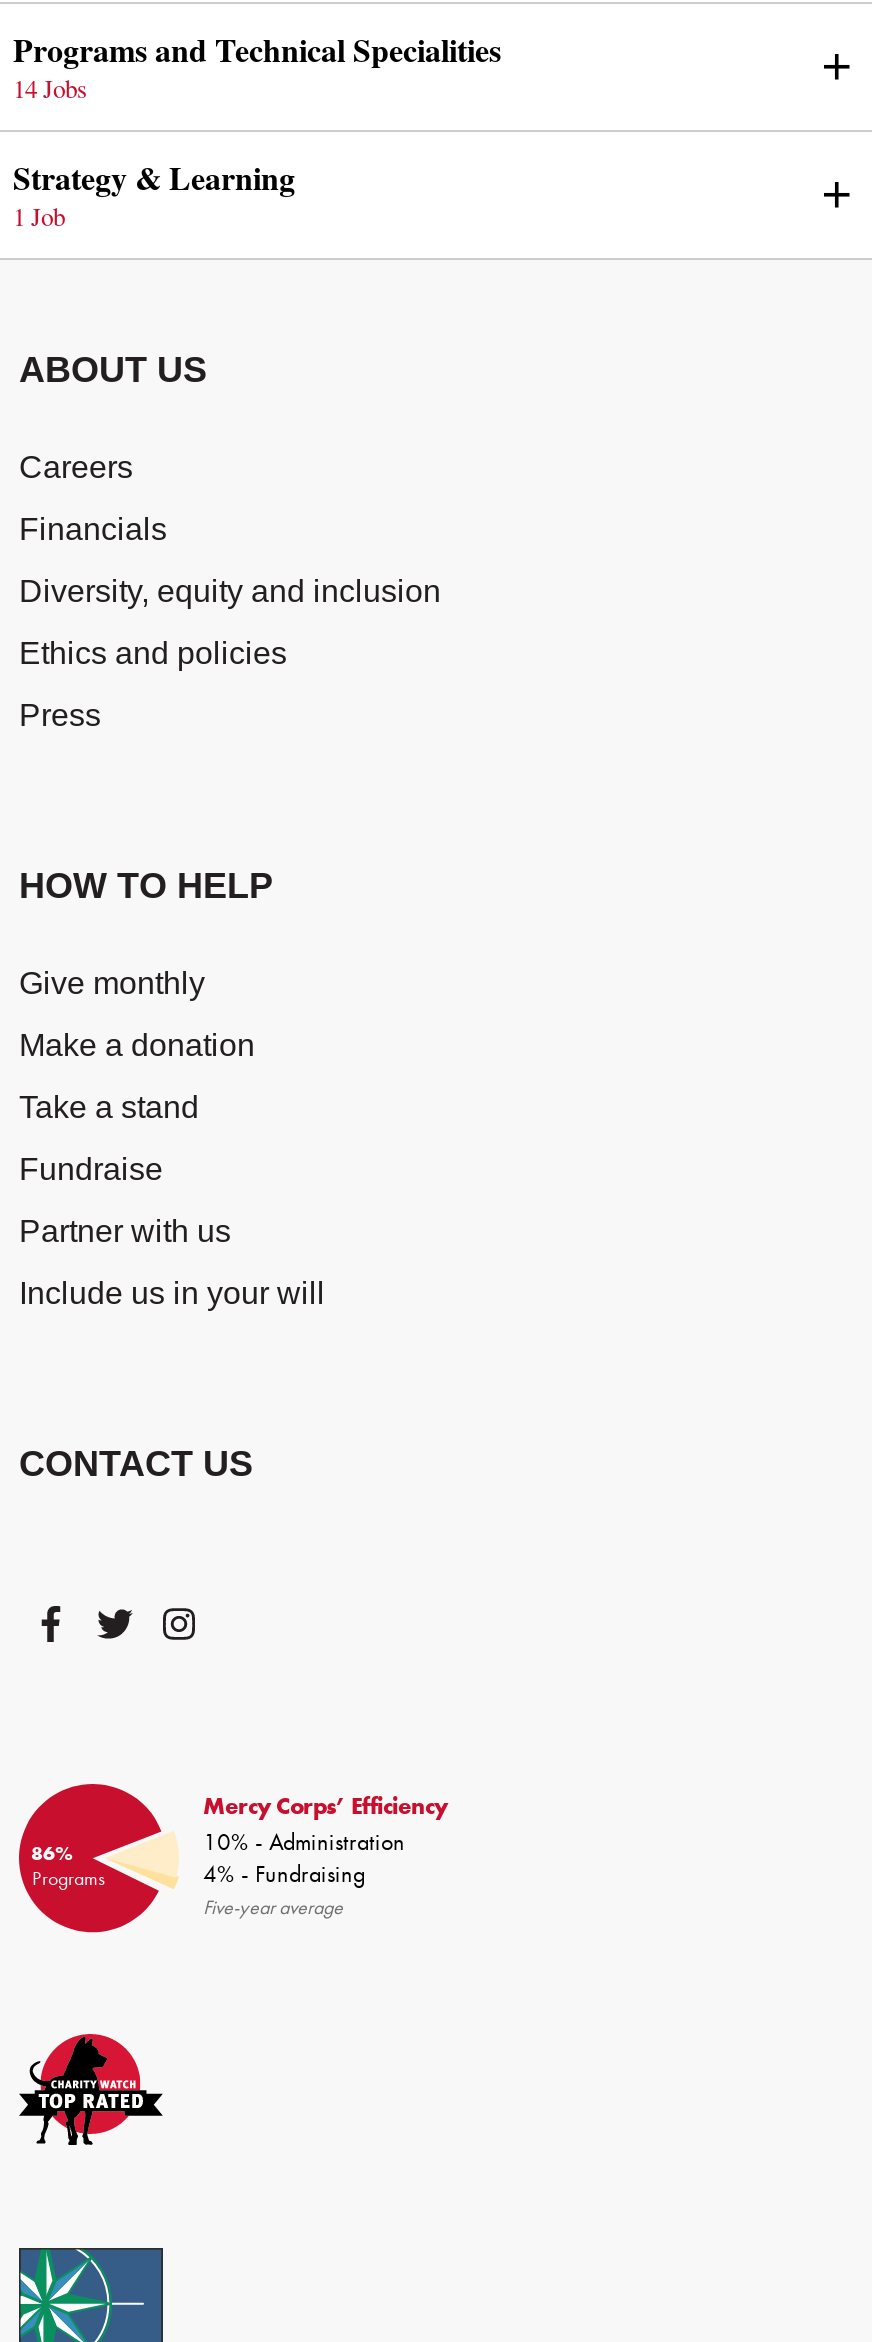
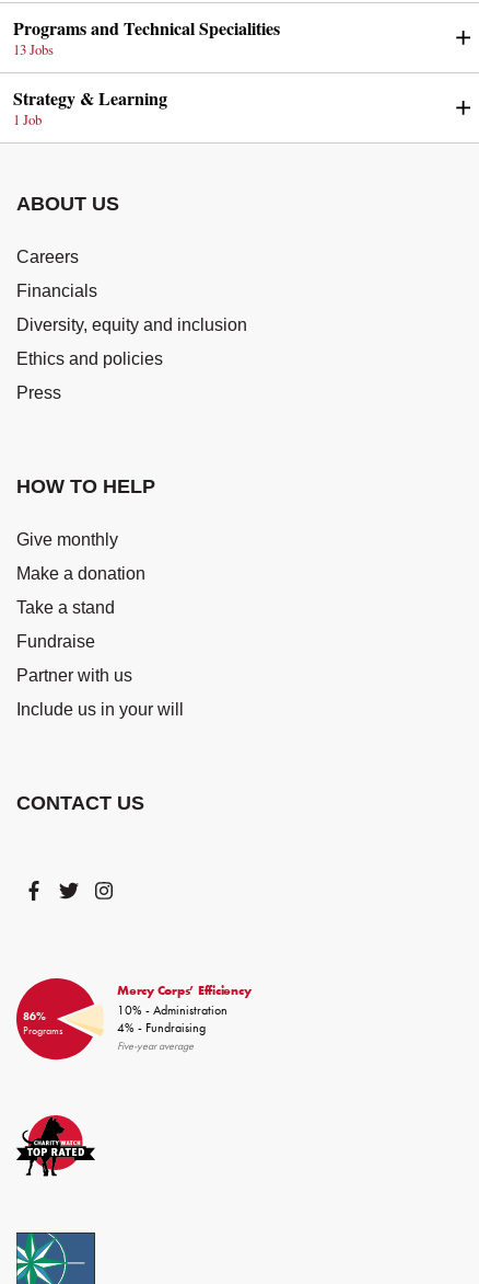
- 14 Jobs
+ 13 Jobs
